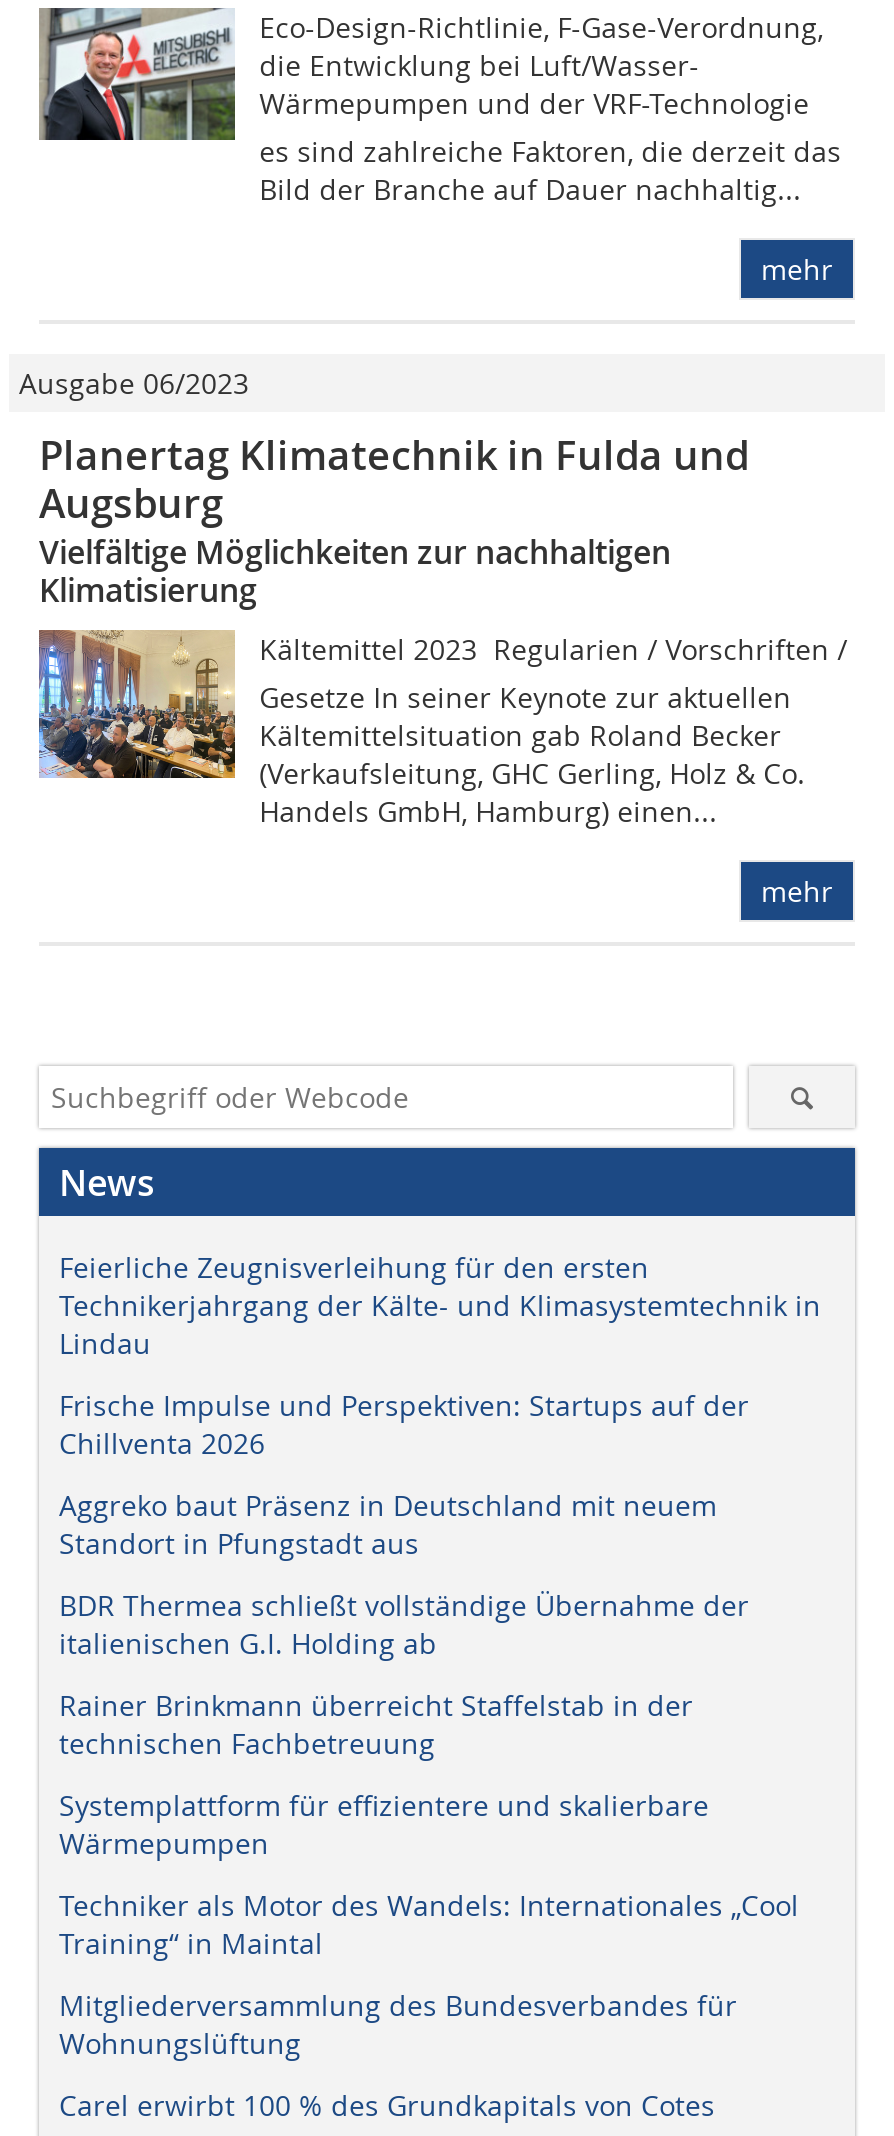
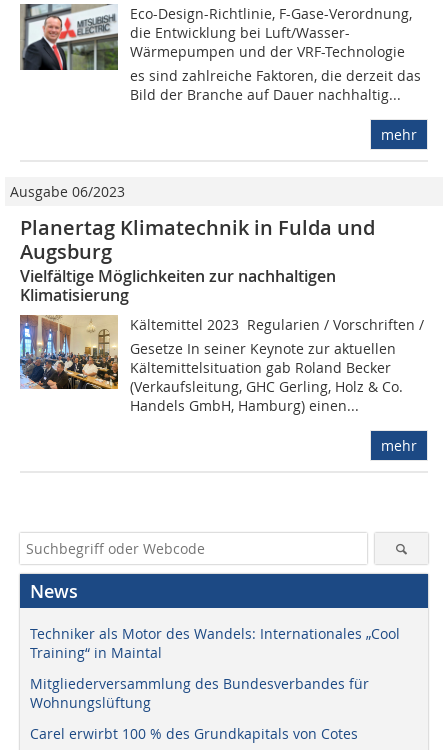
- Feierliche Zeugnisverleihung für den ersten
- Technikerjahrgang der Kälte- und Klimasystemtechnik in
- Lindau
- Frische Impulse und Perspektiven: Startups auf der
- Chillventa 2026
- Aggreko baut Präsenz in Deutschland mit neuem
- Standort in Pfungstadt aus
- BDR Thermea schließt vollständige Übernahme der
- italienischen G.I. Holding ab
- Rainer Brinkmann überreicht Staffelstab in der
- technischen Fachbetreuung
- Systemplattform für effizientere und skalierbare
- Wärmepumpen
